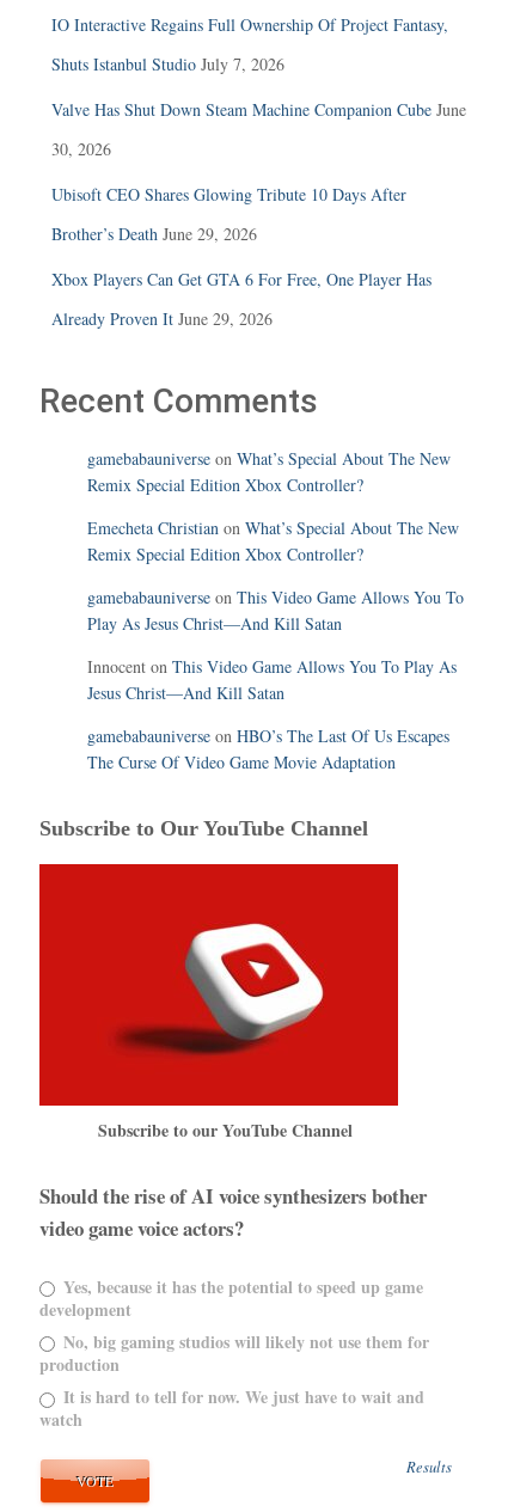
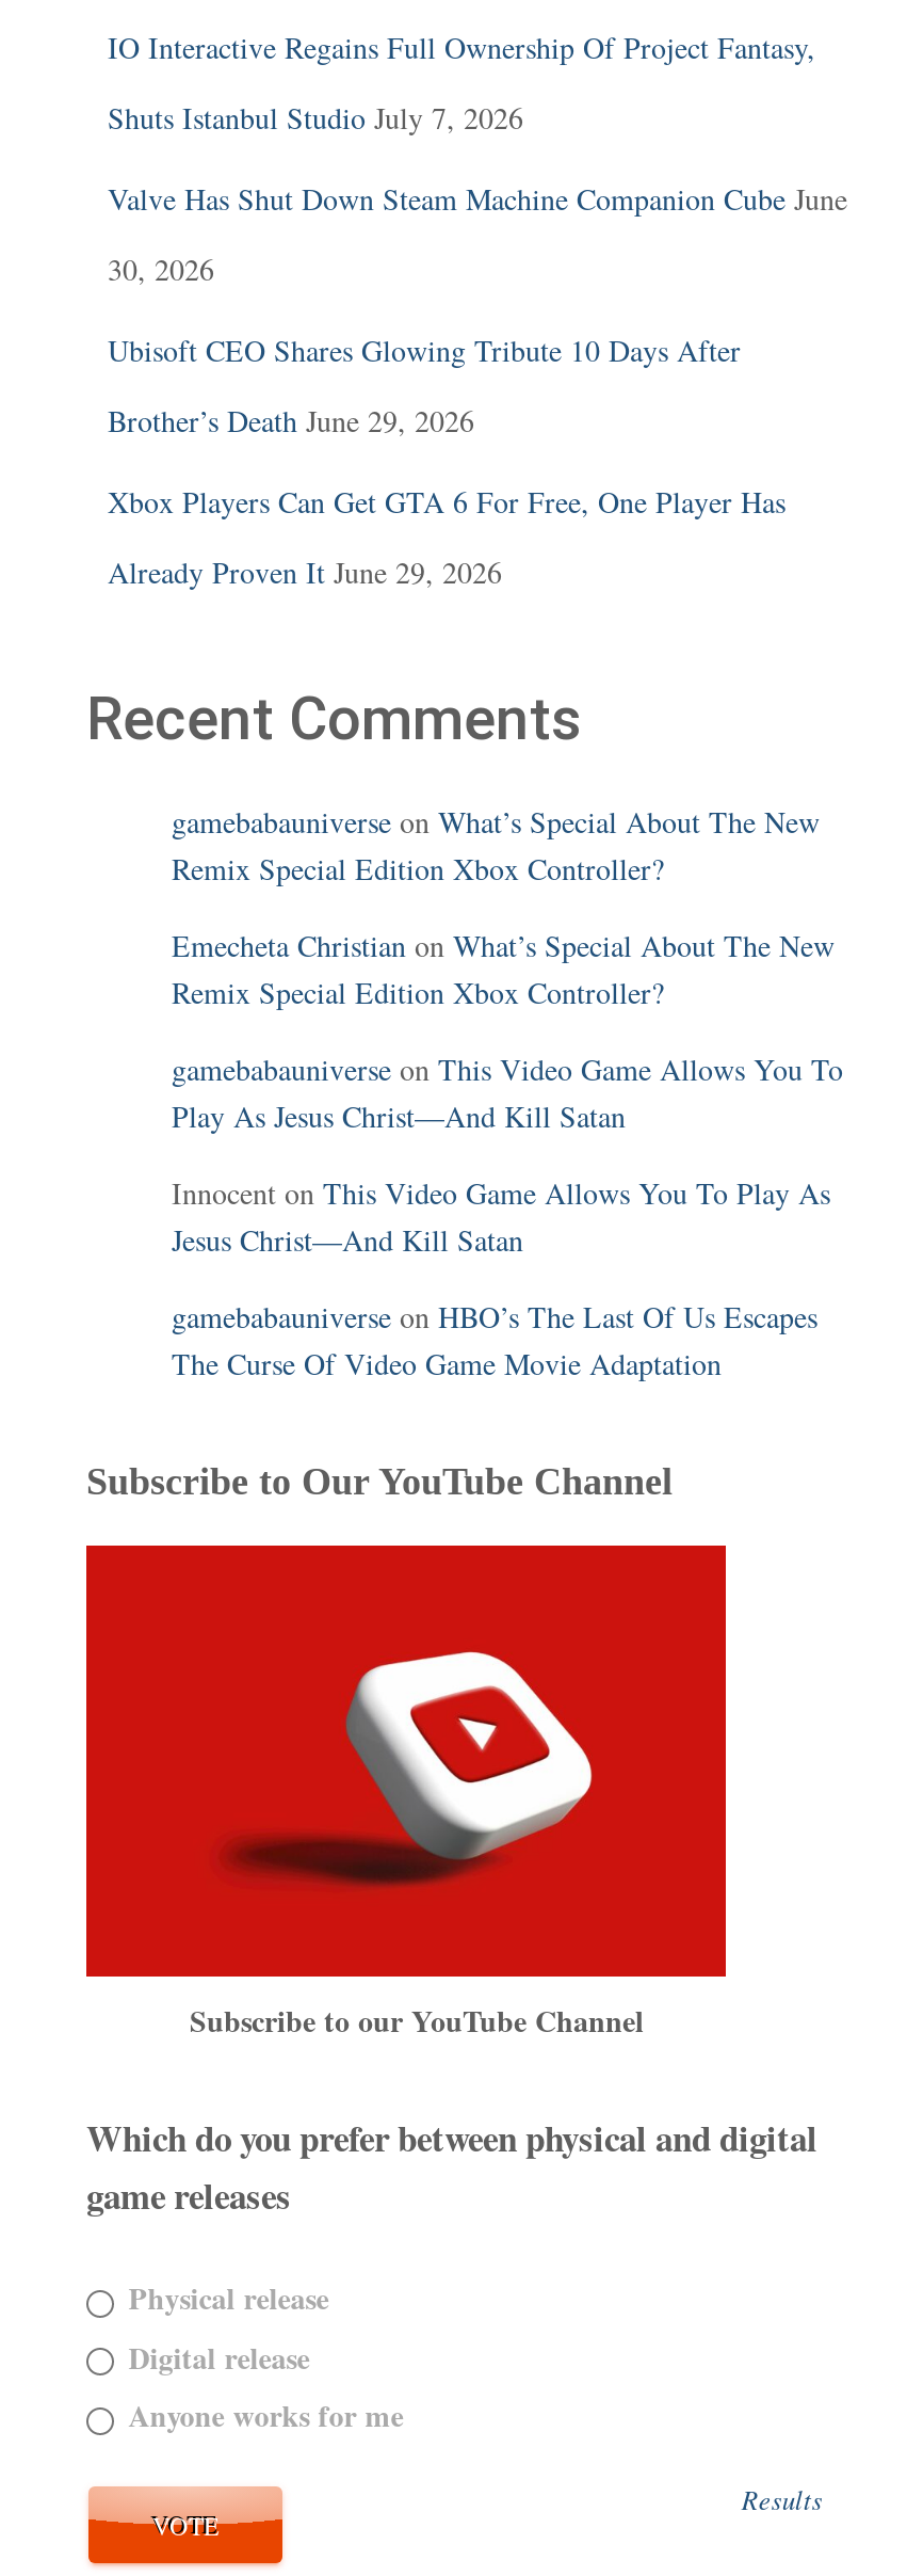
- Should the rise of AI voice synthesizers bother
- video game voice actors?
+ Which do you prefer between physical and digital
+ game releases

- Yes, because it has the potential to speed up game
- development
- No, big gaming studios will likely not use them for
- production
- It is hard to tell for now. We just have to wait and
- watch
+ Physical release
+ Digital release
+ Anyone works for me
